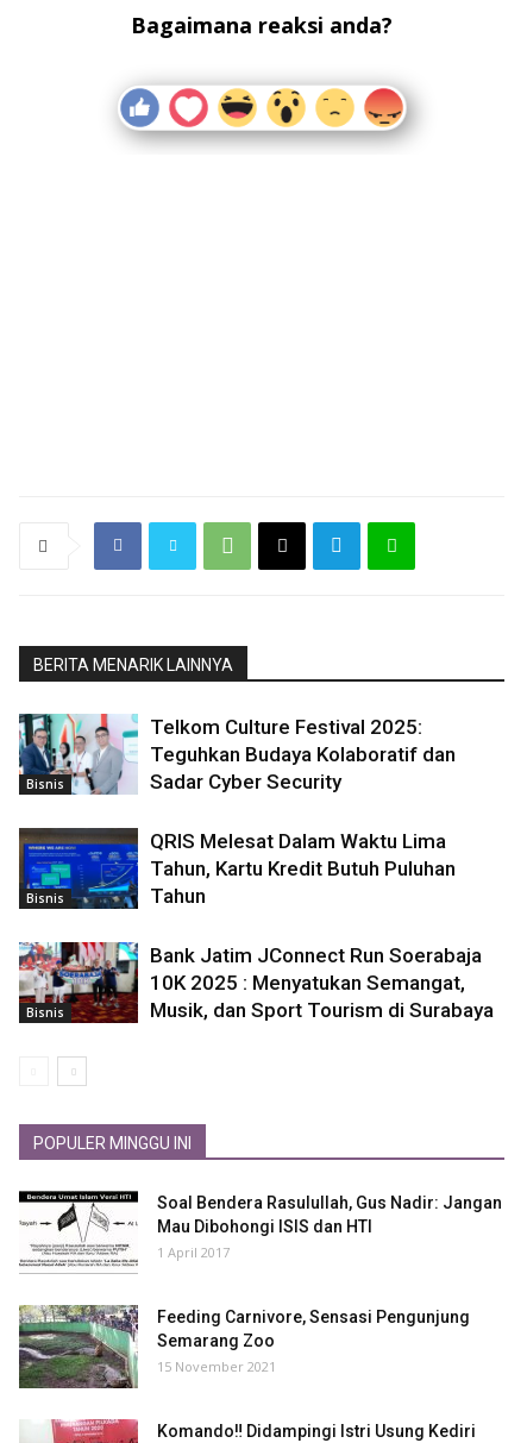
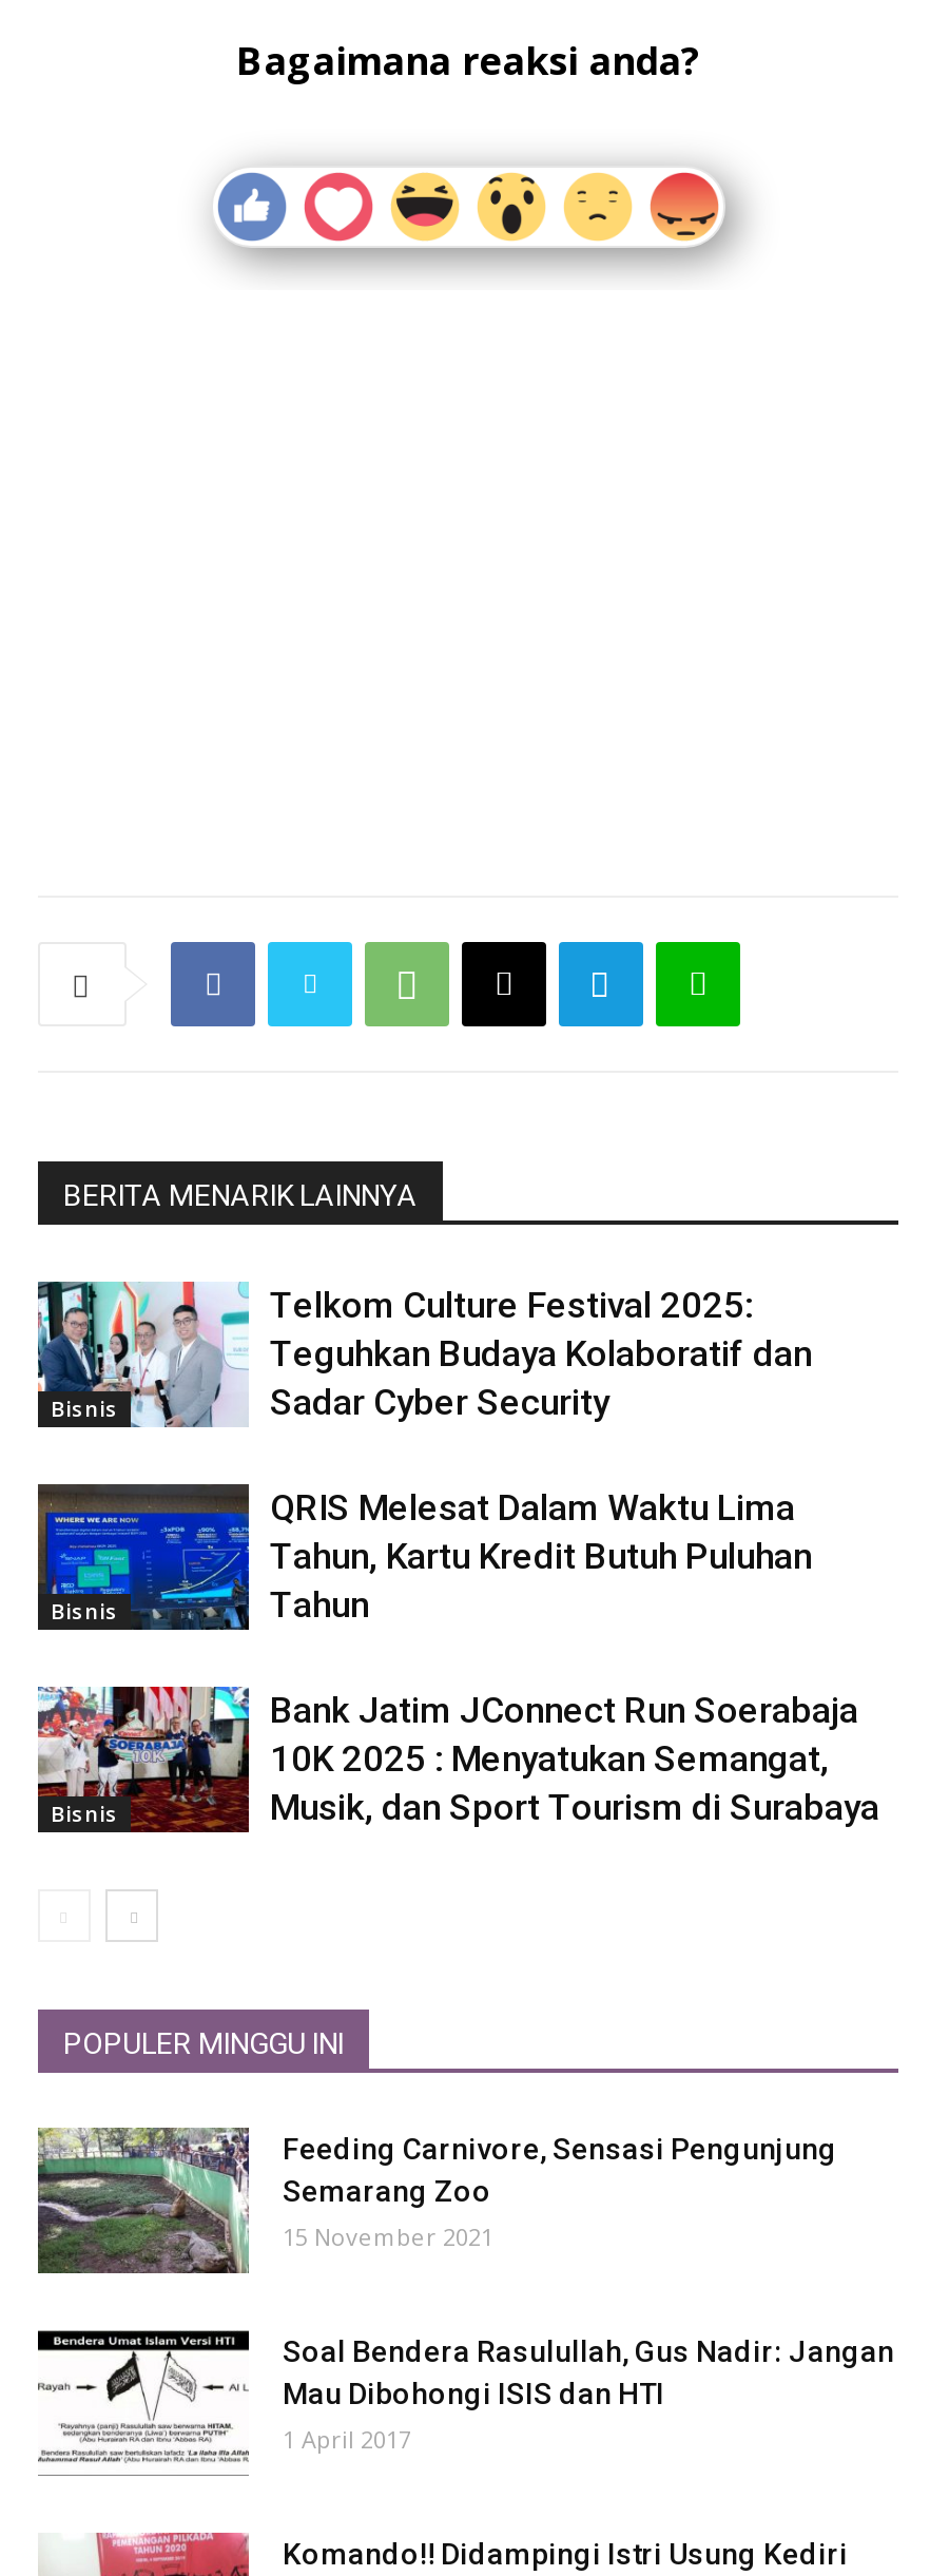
moved down: [image] | Soal Bendera Rasulullah, Gus Nadir: Jangan | Mau Dibohongi ISIS dan HTI | 1 April 2017

moved up: [image] | Feeding Carnivore, Sensasi Pengunjung | Semarang Zoo | 15 November 2021
